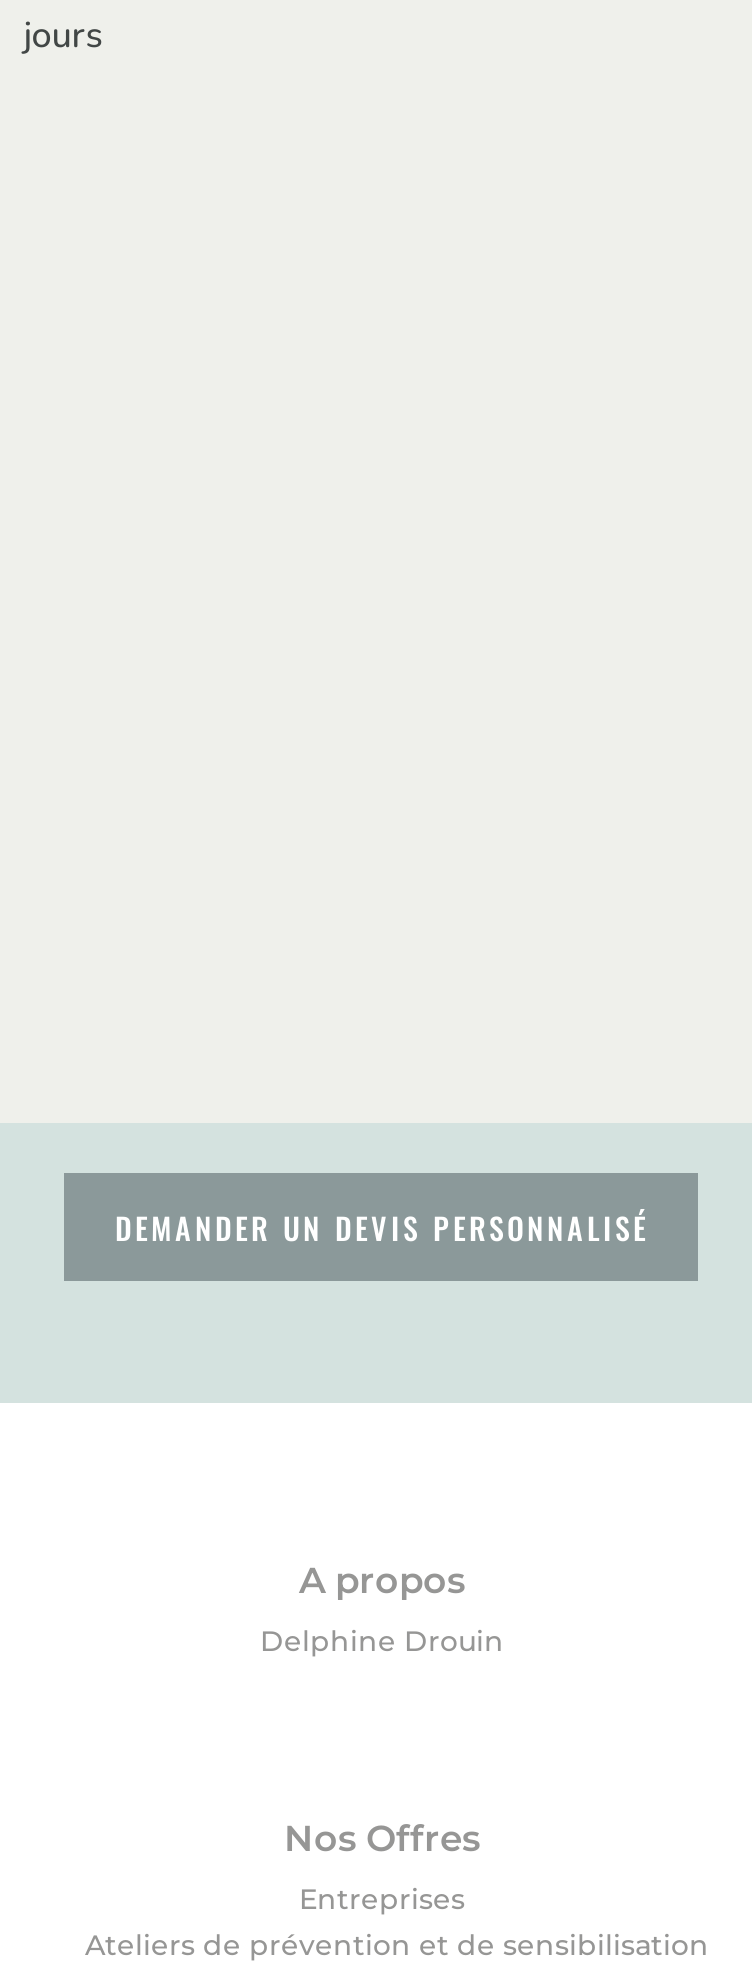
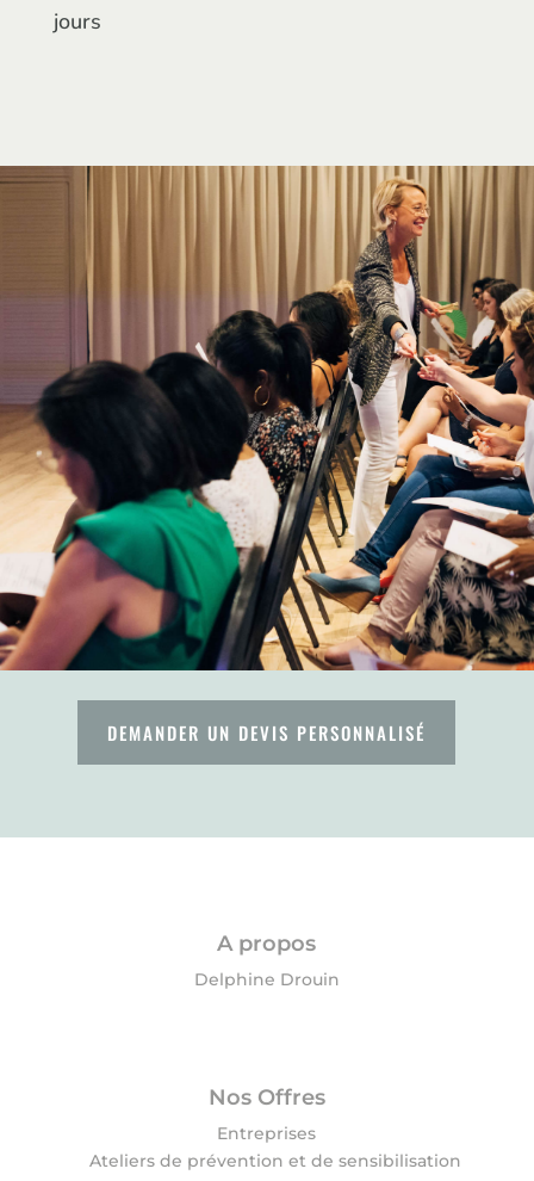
+ [image]
